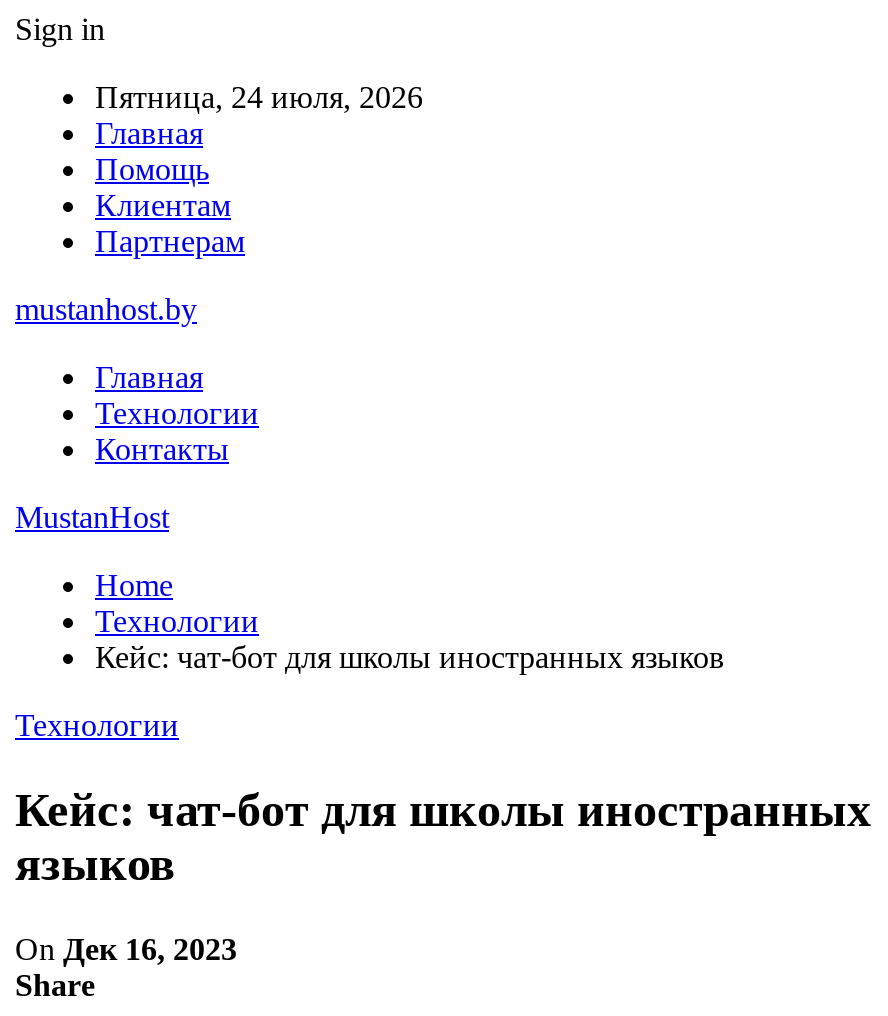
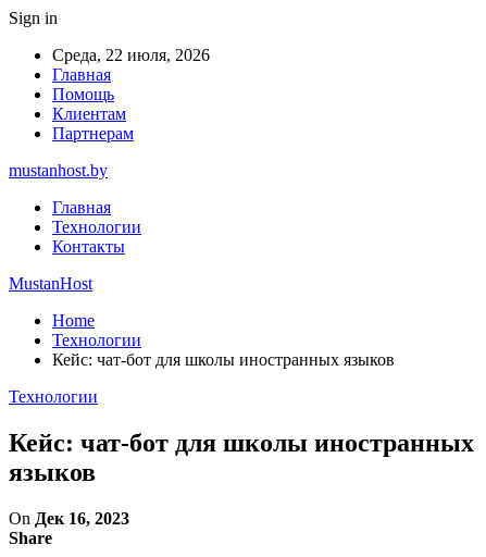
- Пятница, 24 июля, 2026
+ Среда, 22 июля, 2026
